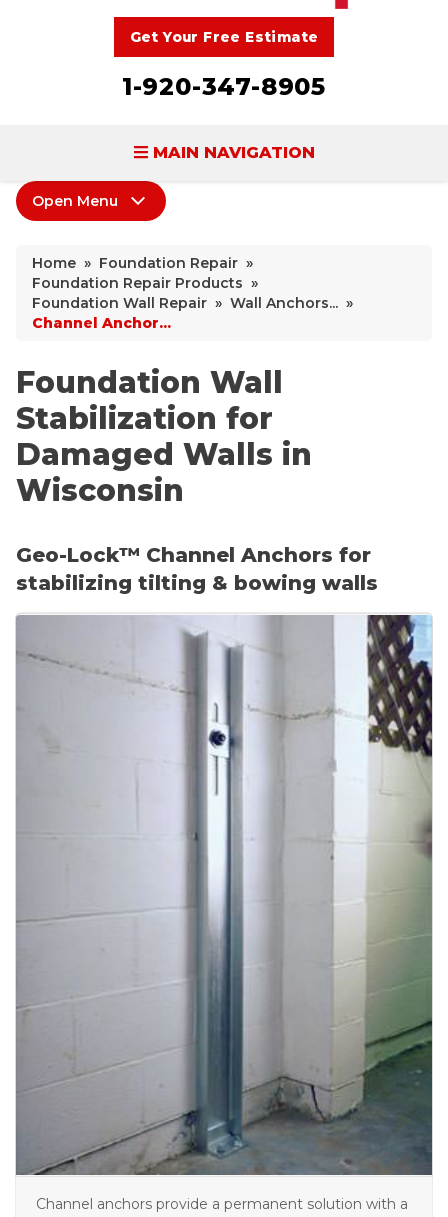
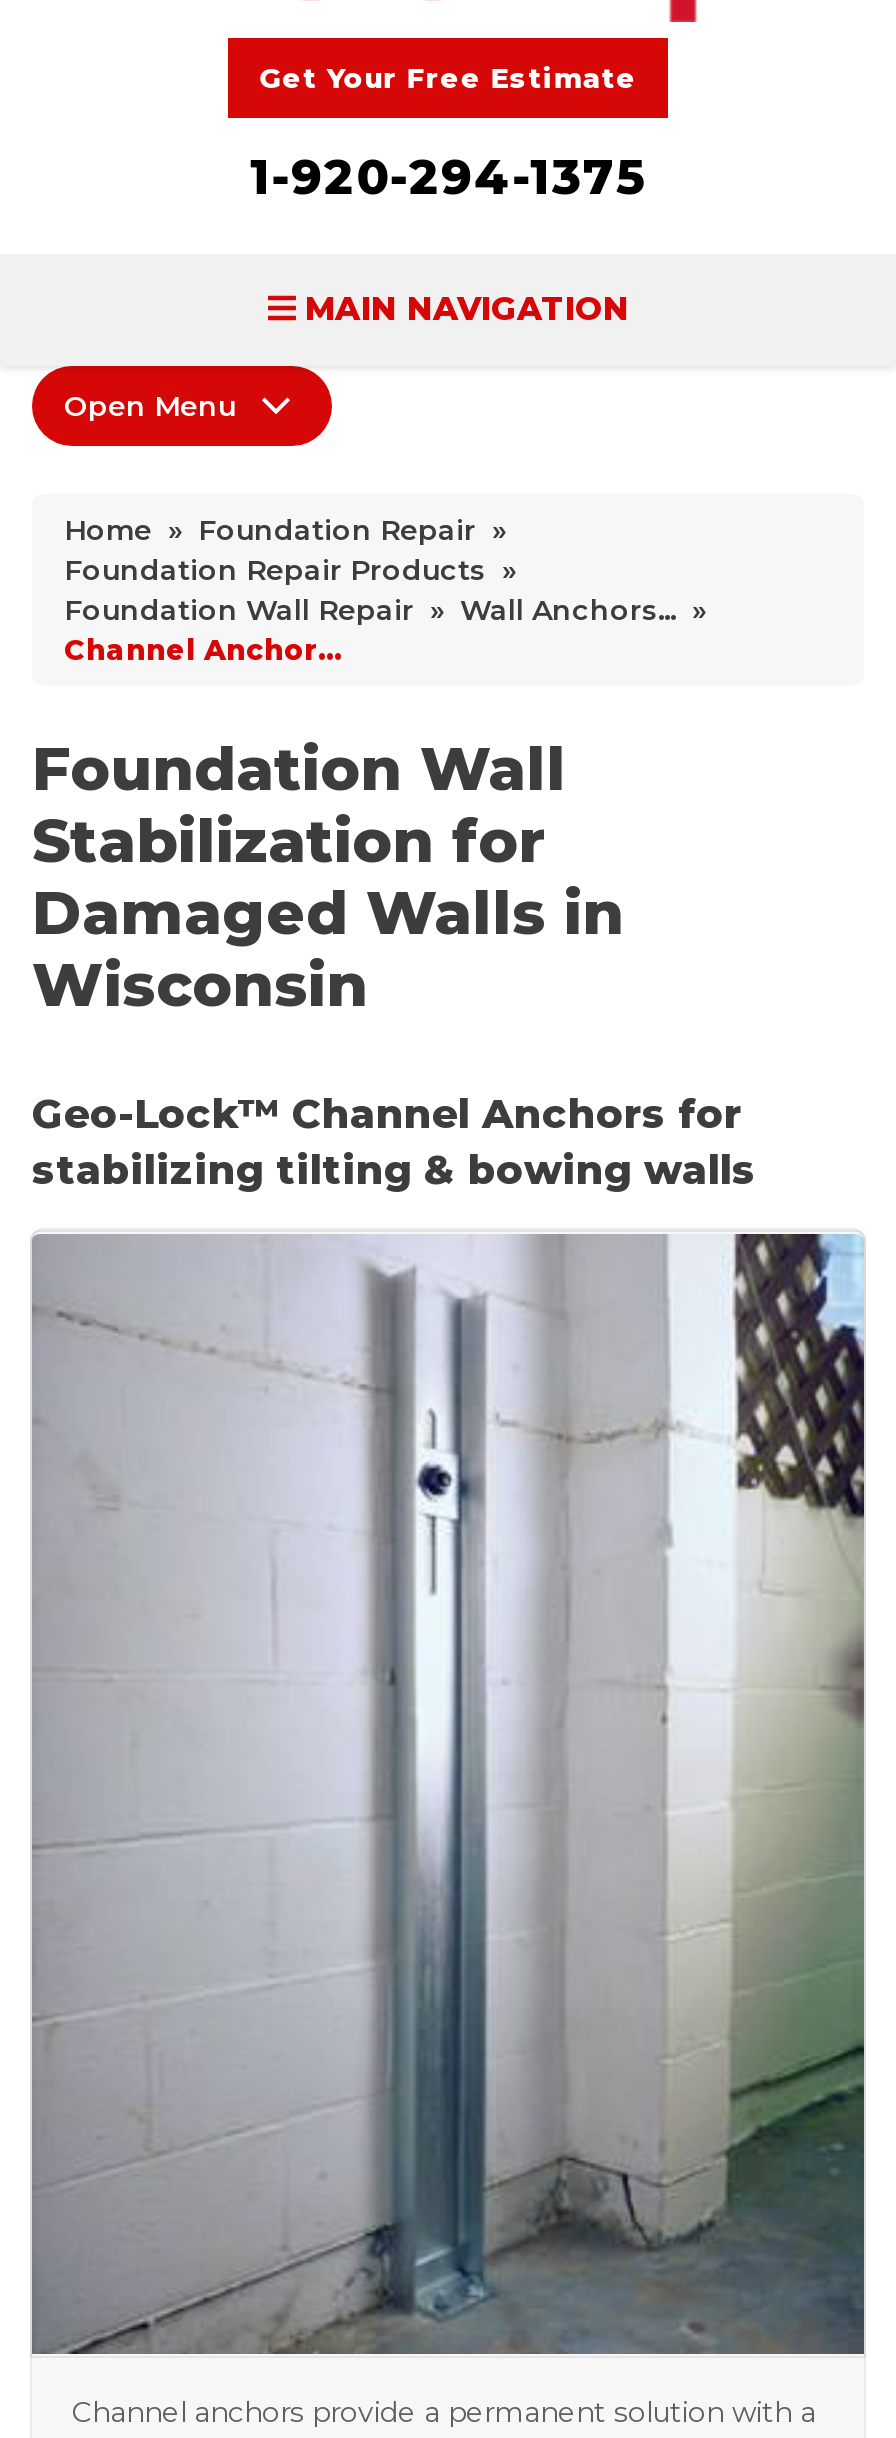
- 1-920-347-8905
+ 1-920-294-1375
